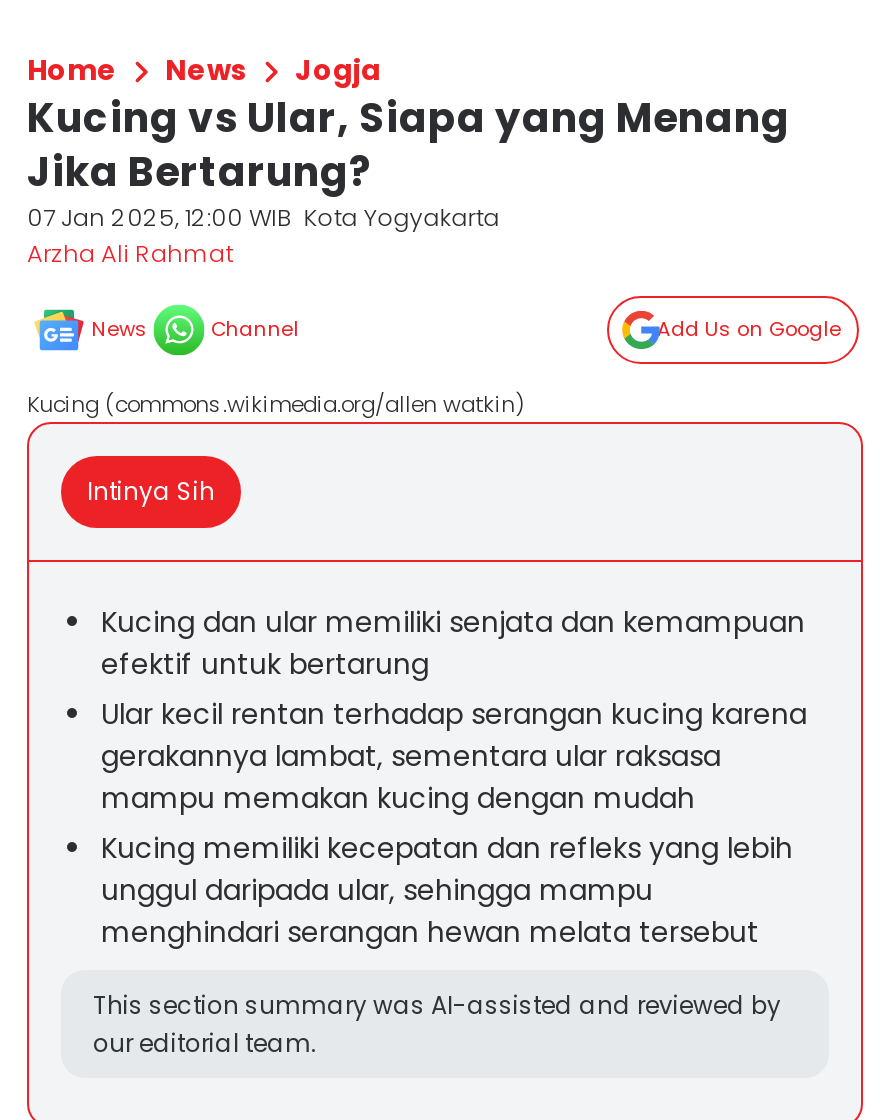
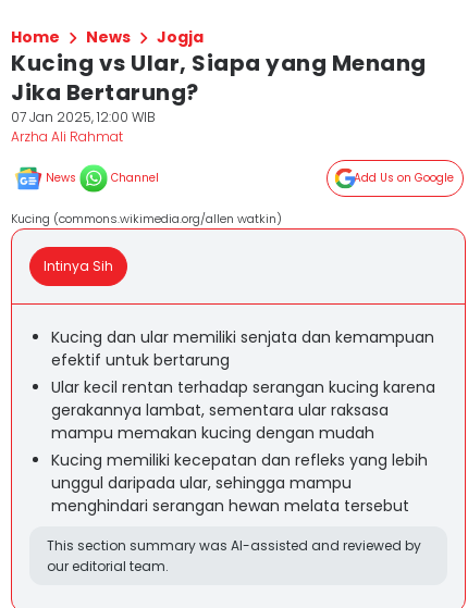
- 07 Jan 2025, 12:00 WIB Kota Yogyakarta
+ 07 Jan 2025, 12:00 WIB
